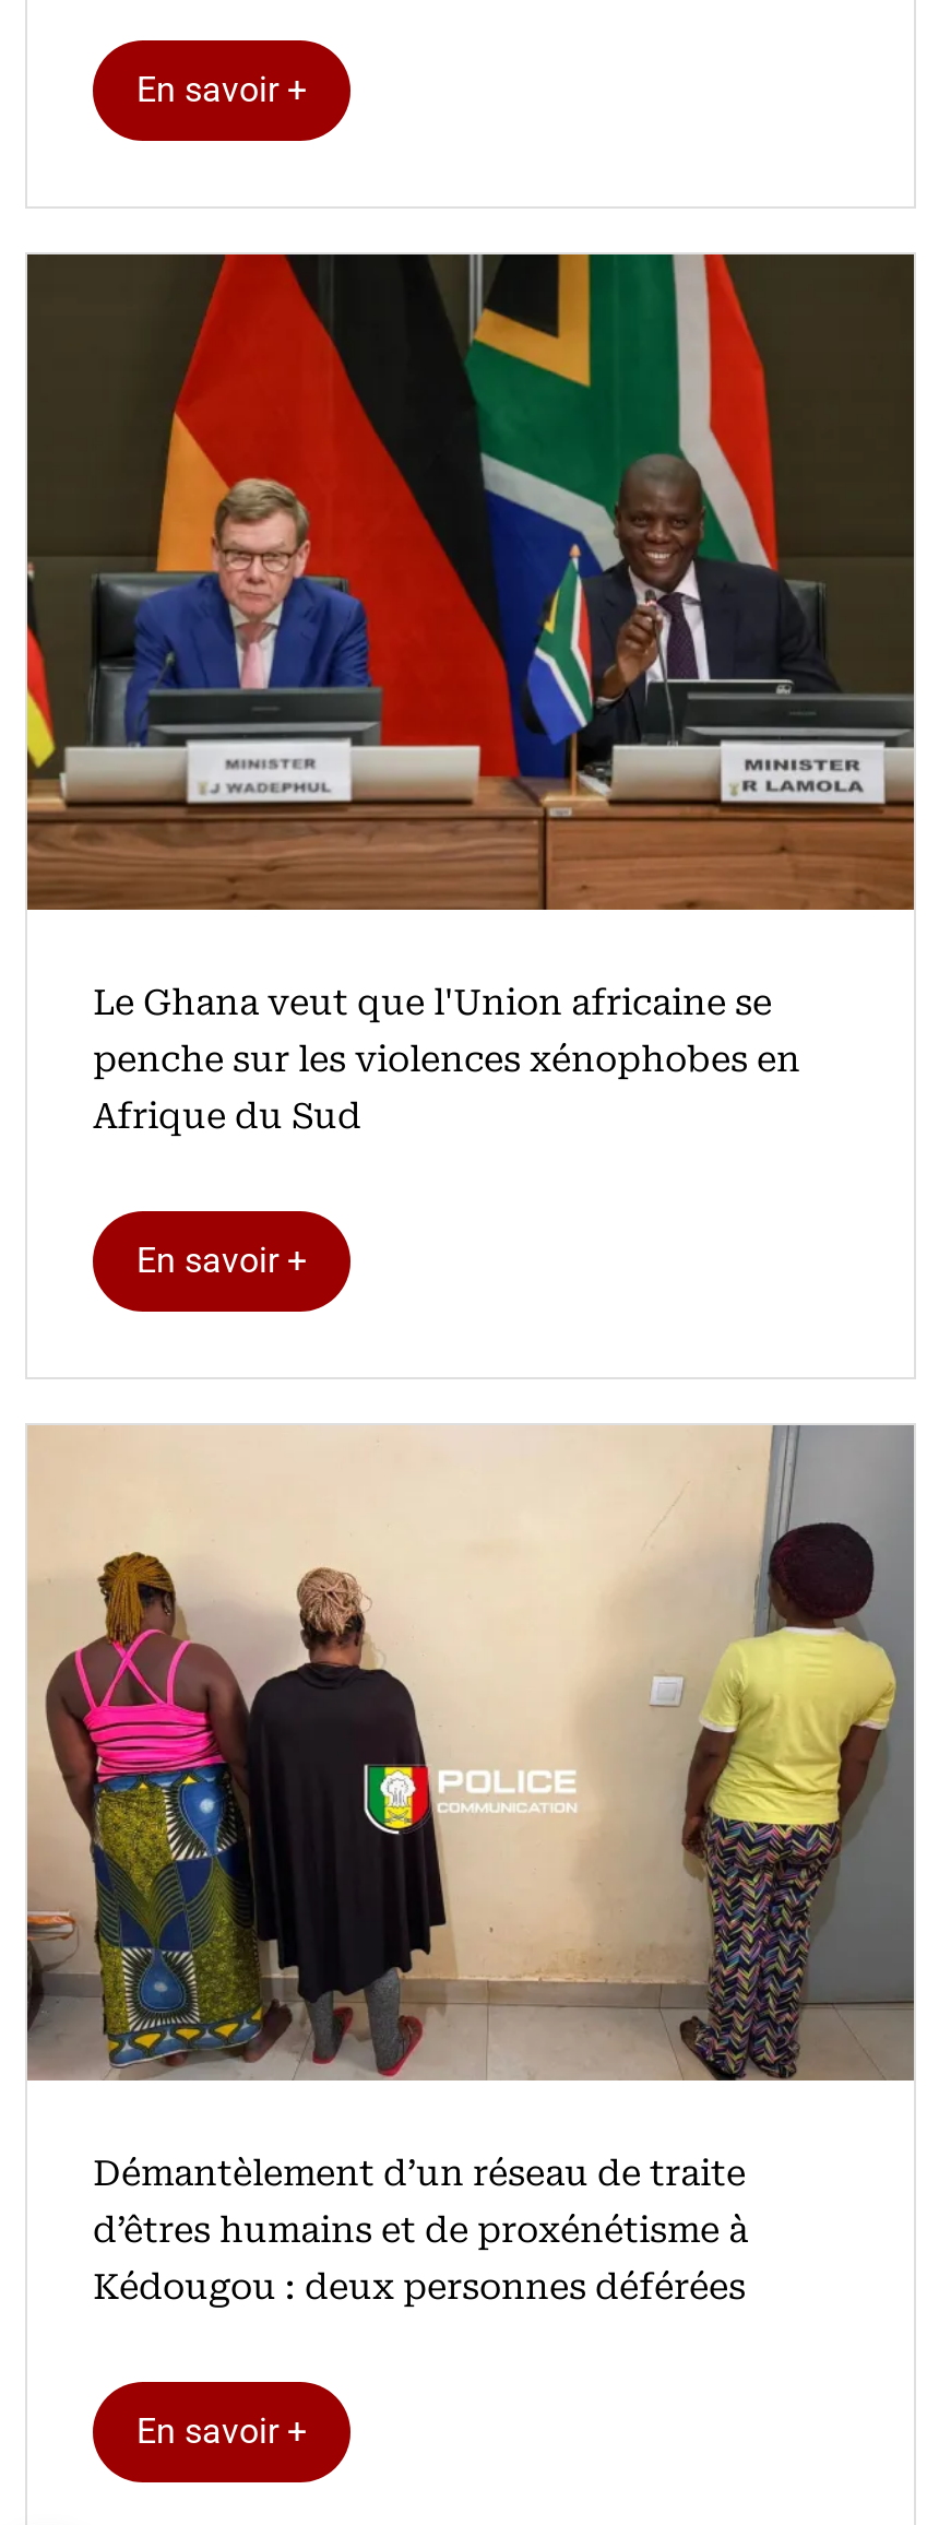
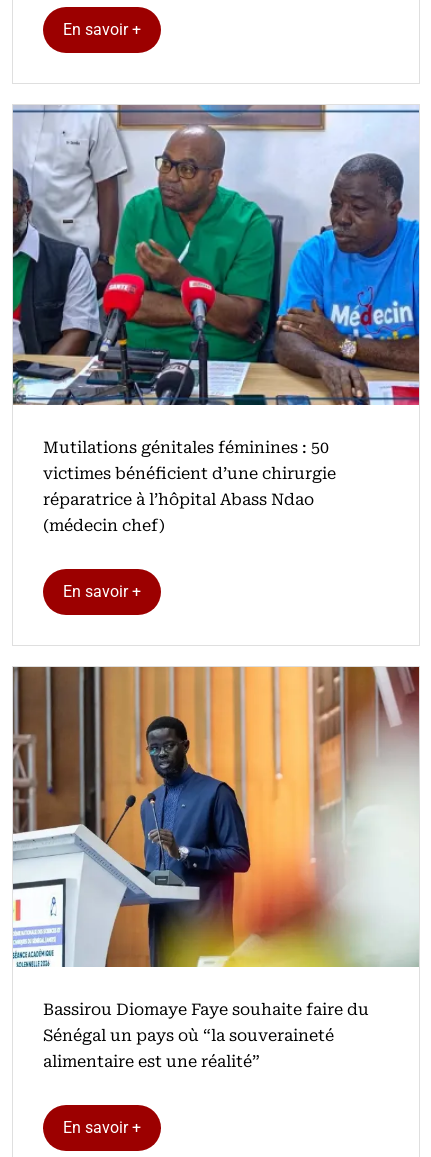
- [image]
- Le Ghana veut que l'Union africaine se
- penche sur les violences xénophobes en
- Afrique du Sud
+ [image]
+ Mutilations génitales féminines : 50
+ victimes bénéficient d’une chirurgie
+ réparatrice à l’hôpital Abass Ndao
+ (médecin chef)

- [image]
- Démantèlement d’un réseau de traite
- d’êtres humains et de proxénétisme à
- Kédougou : deux personnes déférées
+ [image]
+ Bassirou Diomaye Faye souhaite faire du
+ Sénégal un pays où “la souveraineté
+ alimentaire est une réalité”
